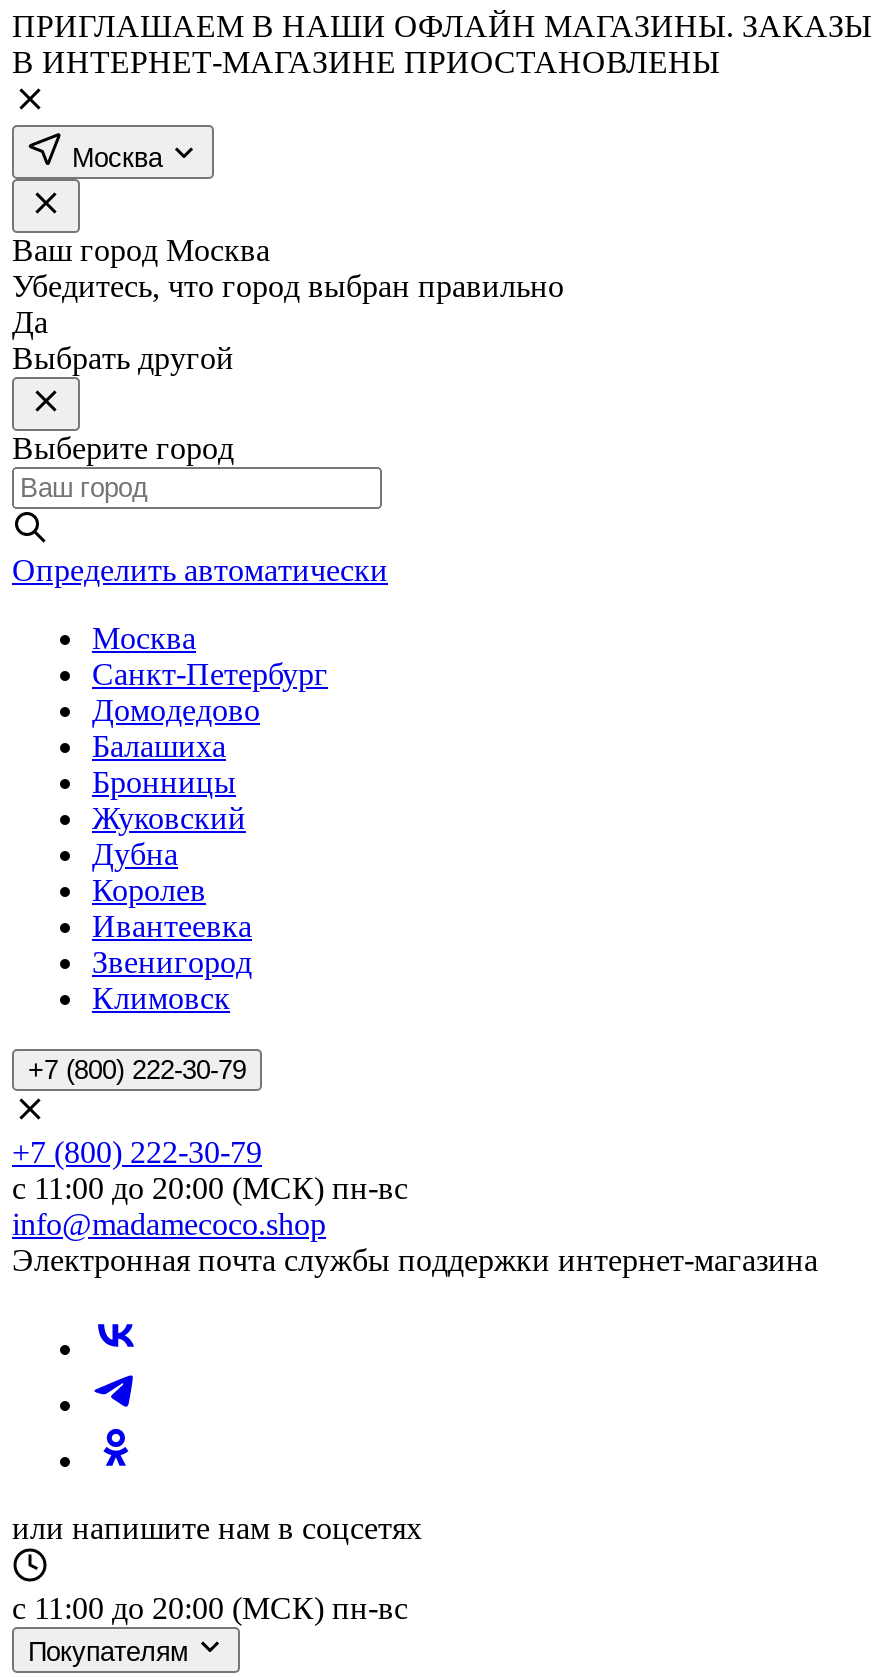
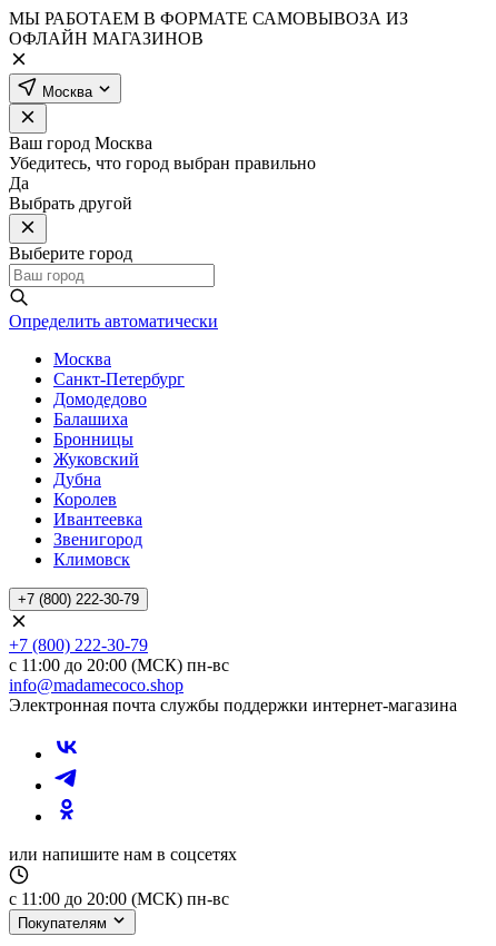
- ПРИГЛАШАЕМ В НАШИ ОФЛАЙН МАГАЗИНЫ. ЗАКАЗЫ
- В ИНТЕРНЕТ-МАГАЗИНЕ ПРИОСТАНОВЛЕНЫ
+ МЫ РАБОТАЕМ В ФОРМАТЕ САМОВЫВОЗА ИЗ
+ ОФЛАЙН МАГАЗИНОВ
